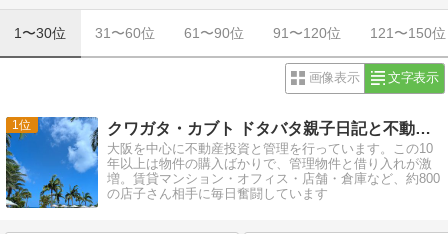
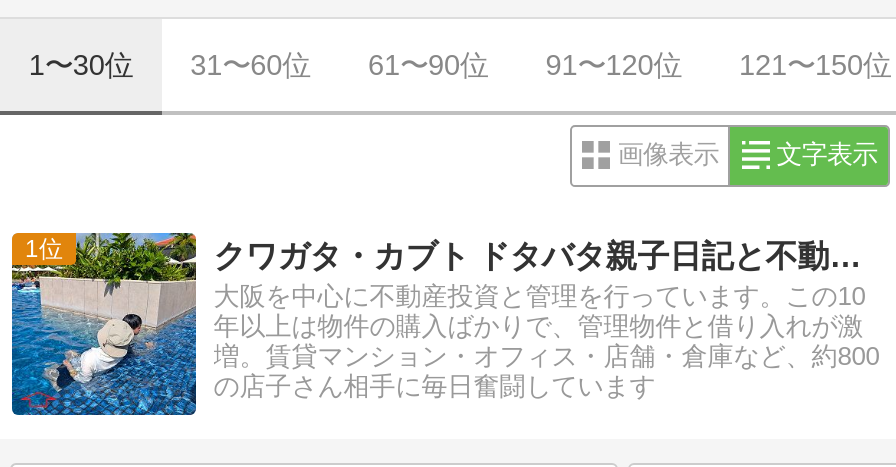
- [image]
+ [image]
